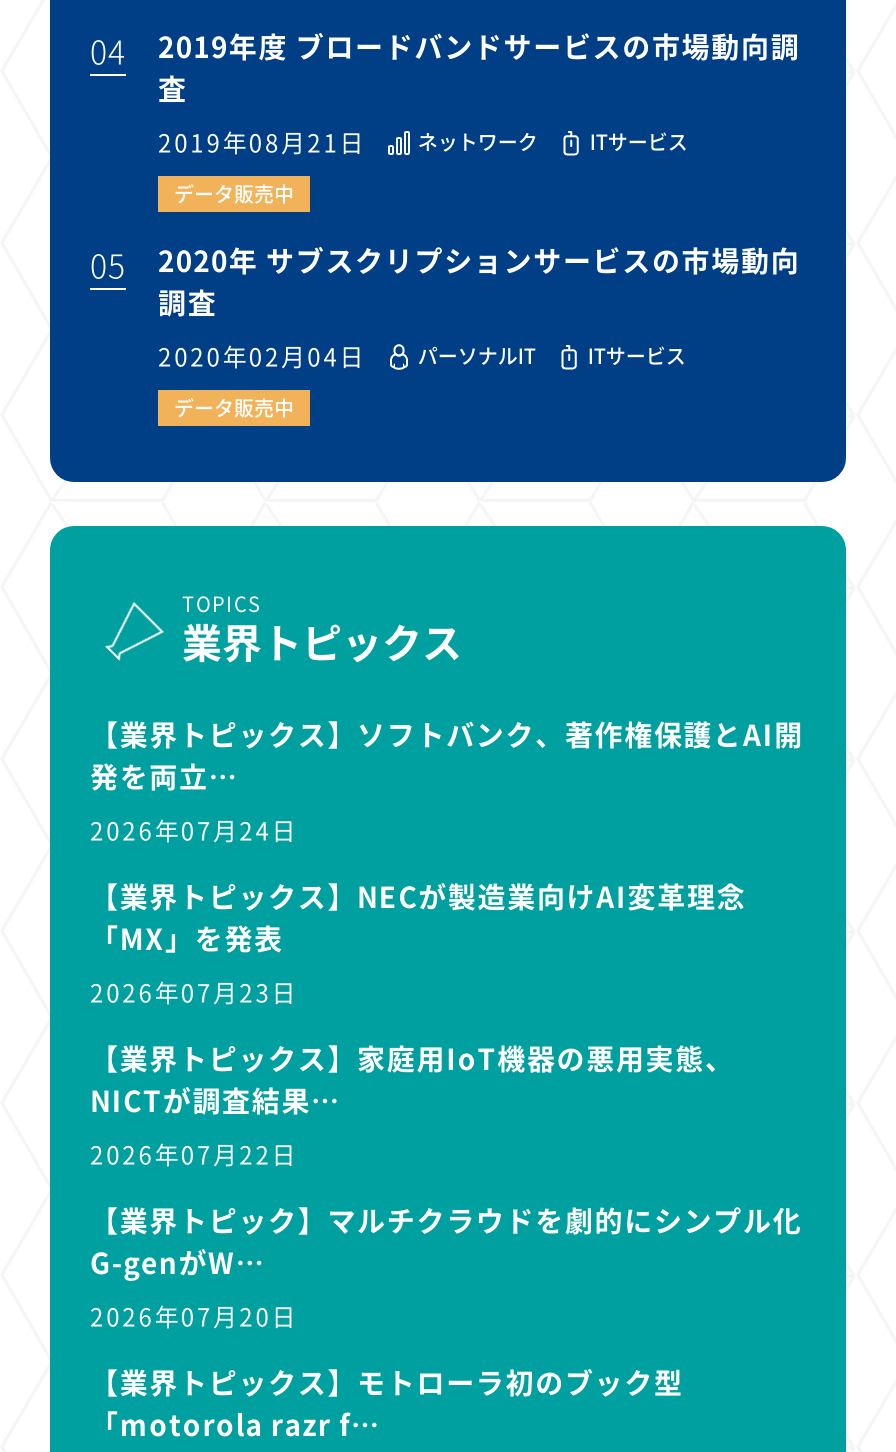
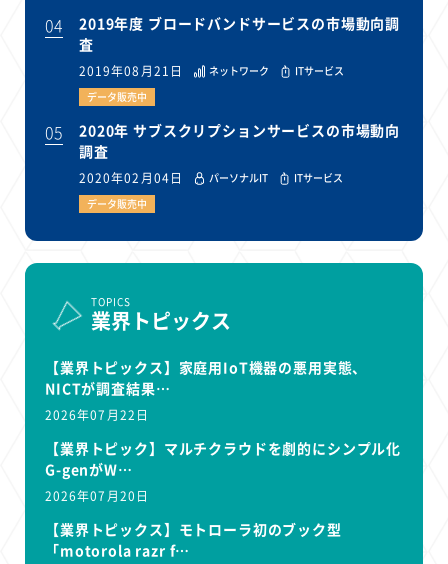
- 【業界トピックス】ソフトバンク、著作権保護とAI開
- 発を両立…
- 2026年07月24日
- 【業界トピックス】NECが製造業向けAI変革理念
- 「MX」を発表
- 2026年07月23日
